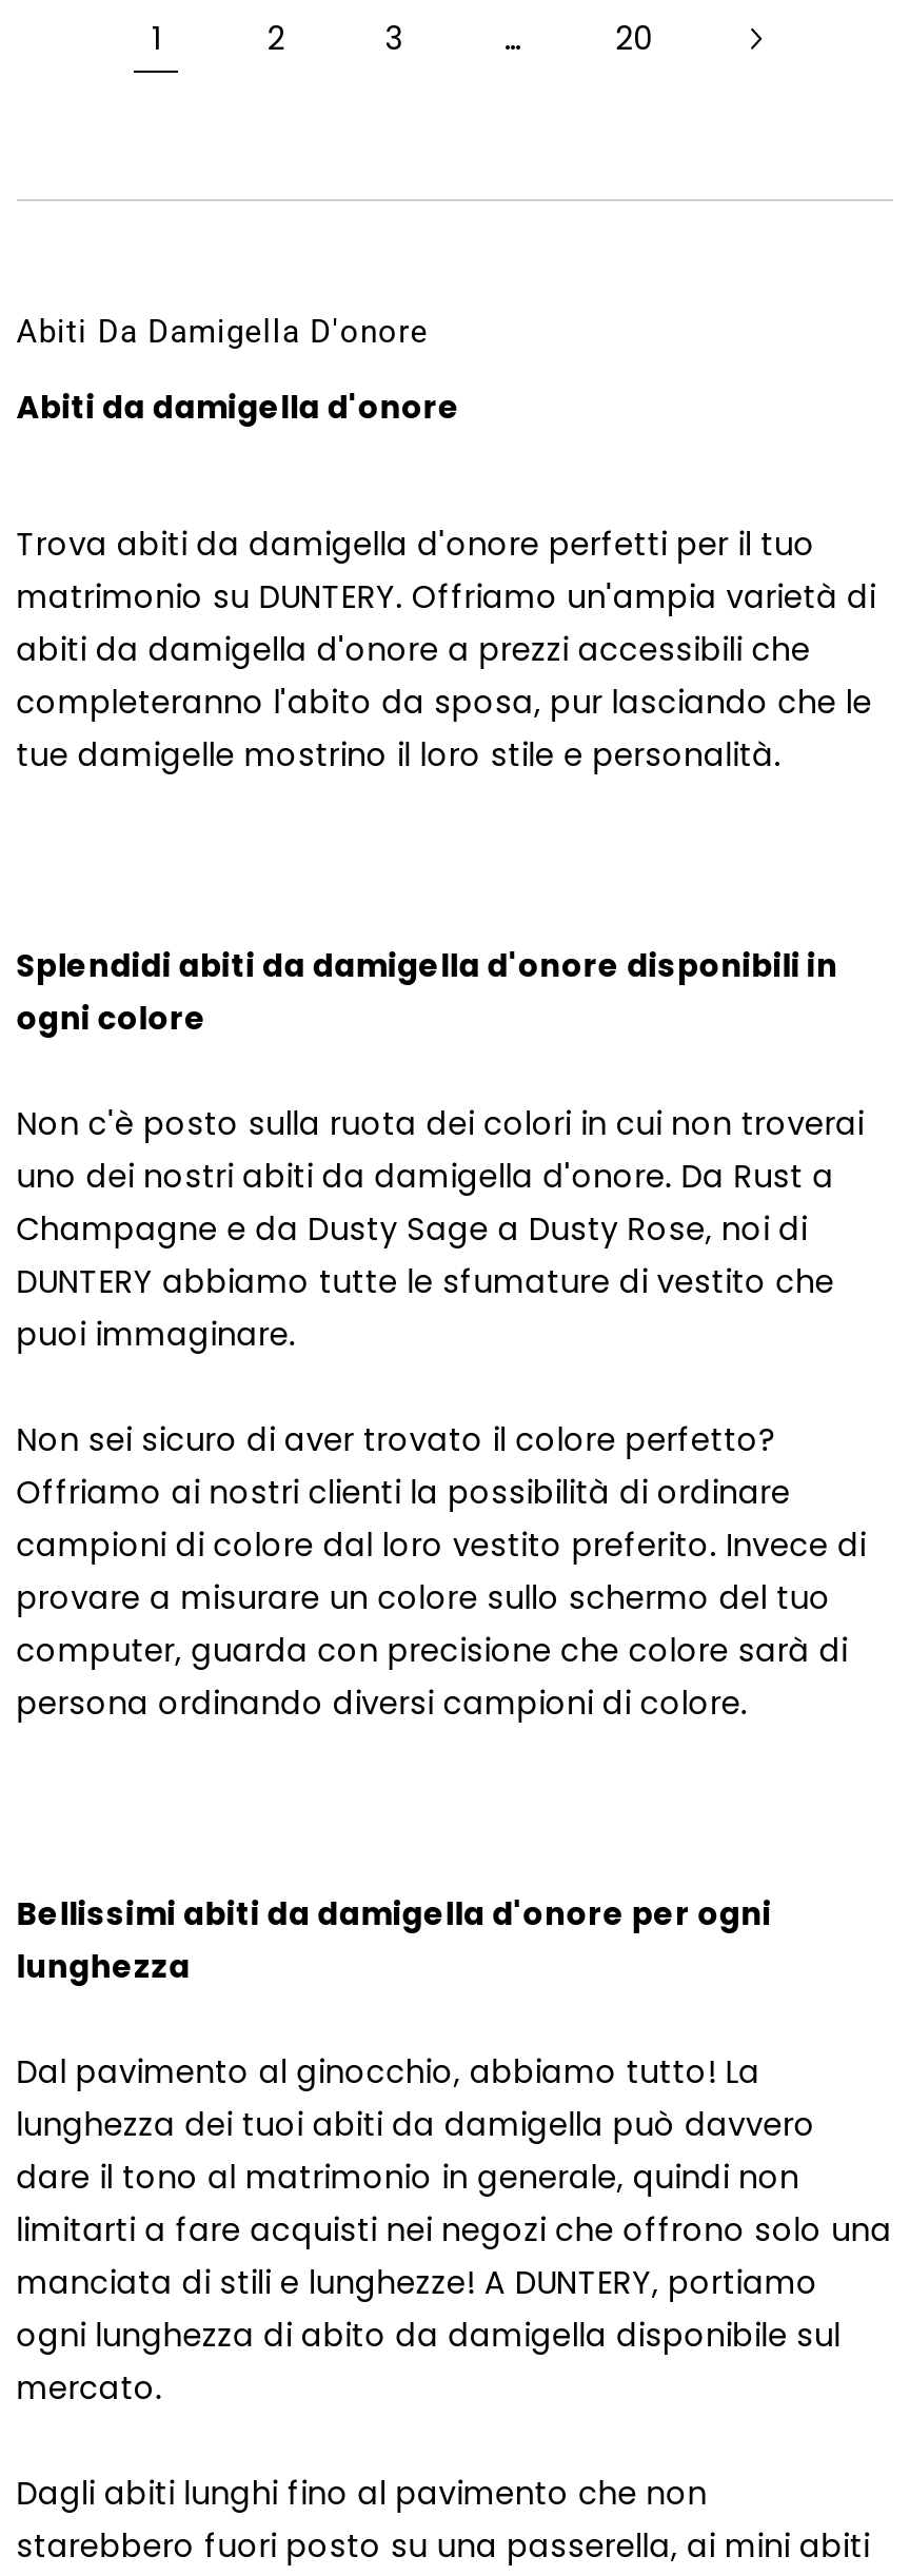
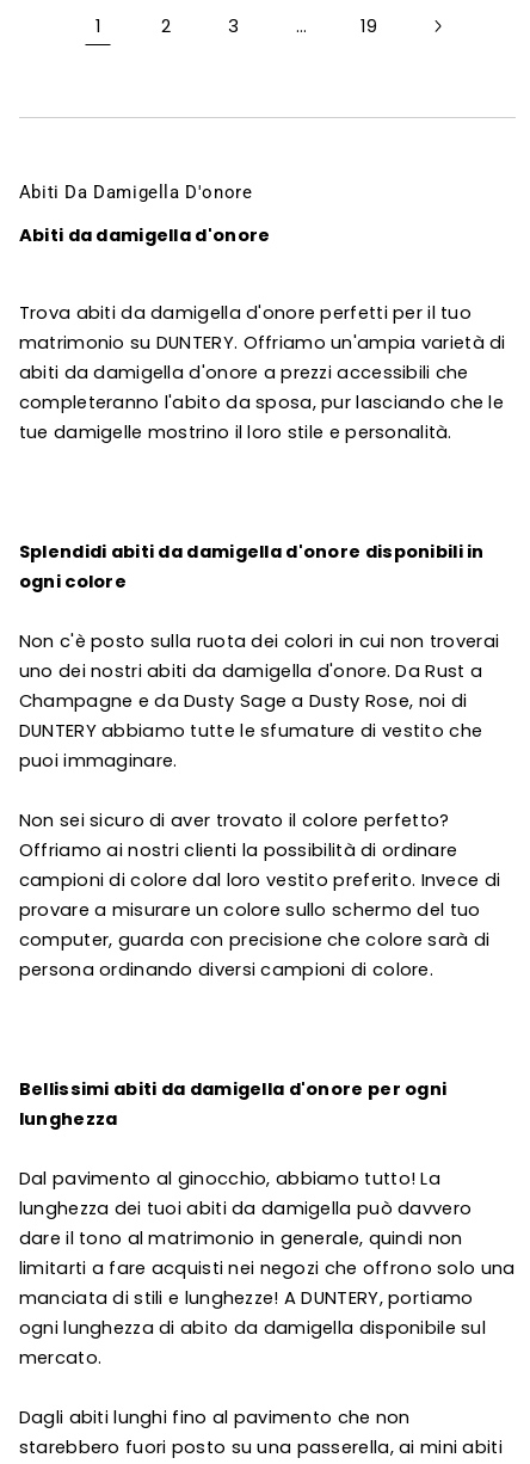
- 20
+ 19
